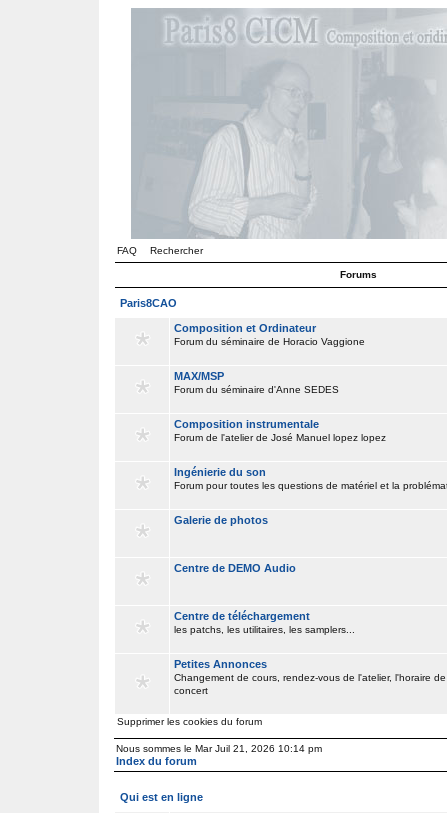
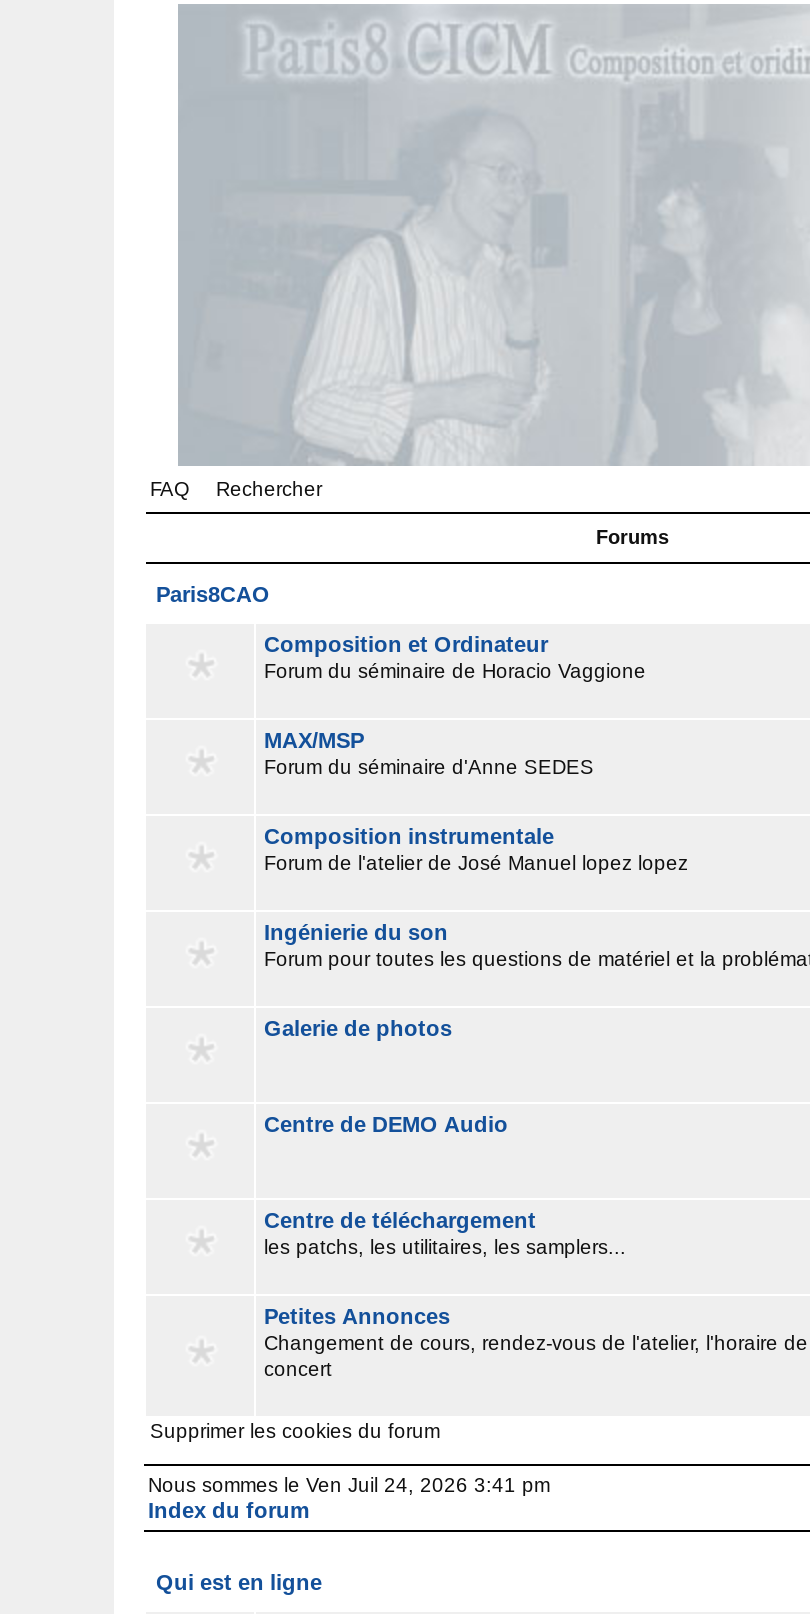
- Nous sommes le Mar Juil 21, 2026 10:14 pm
+ Nous sommes le Ven Juil 24, 2026 3:41 pm
